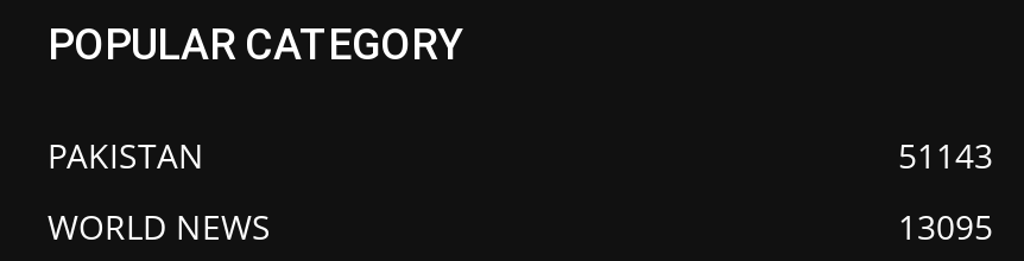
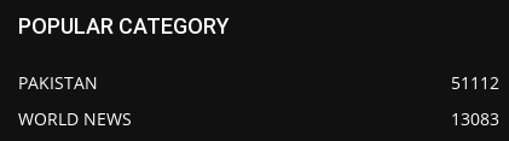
- 51143
+ 51112

- 13095
+ 13083
